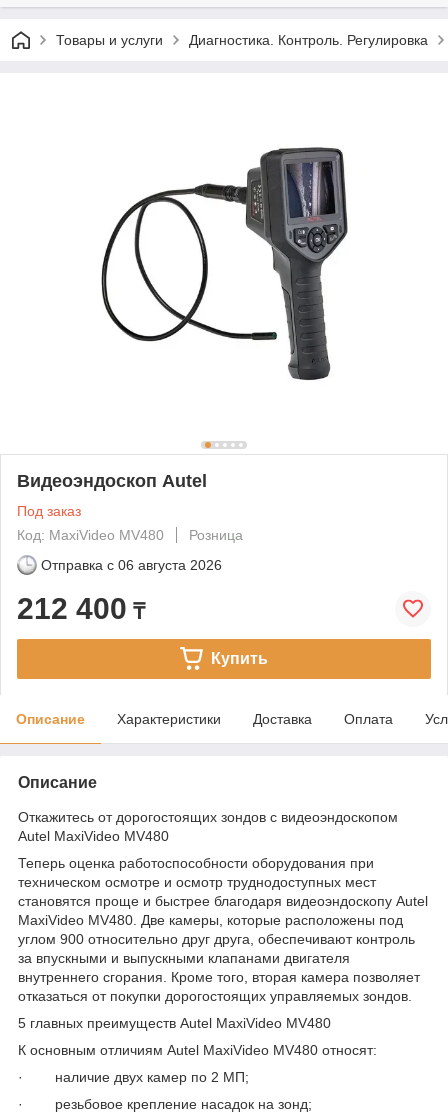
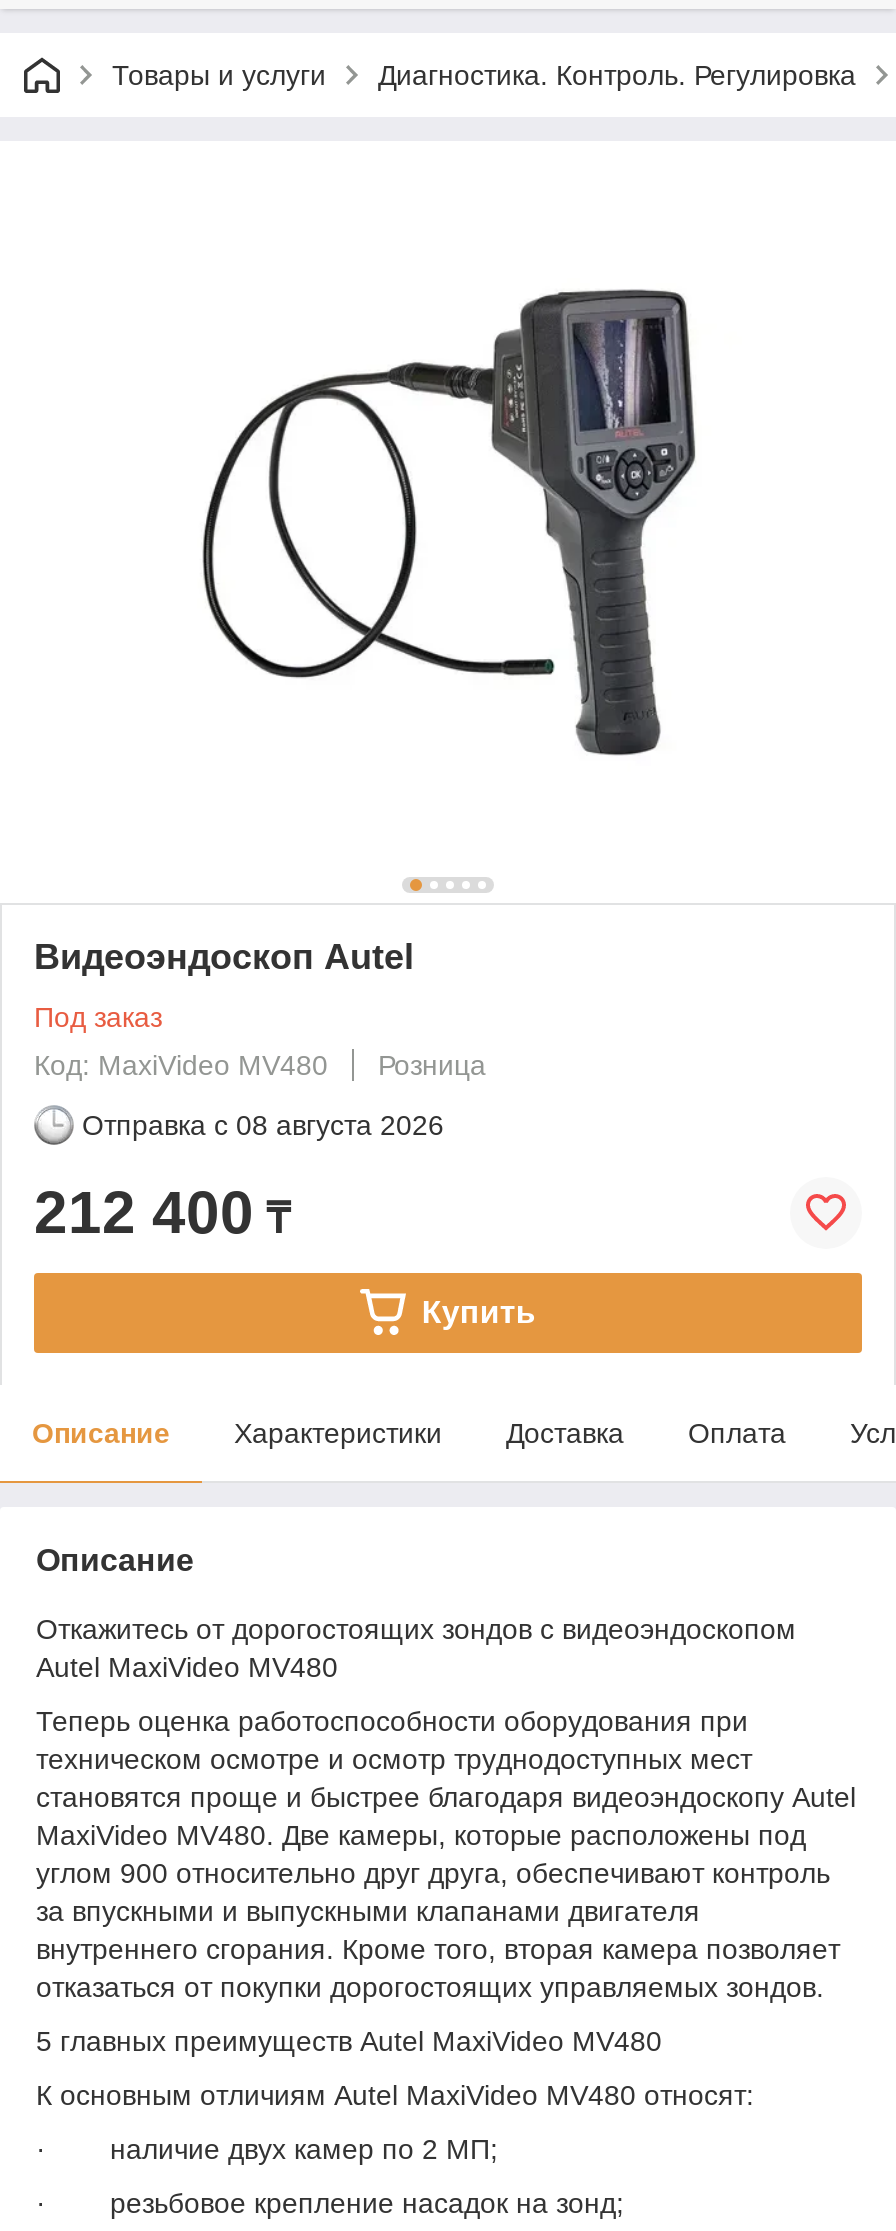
- Отправка с 06 августа 2026
+ Отправка с 08 августа 2026
